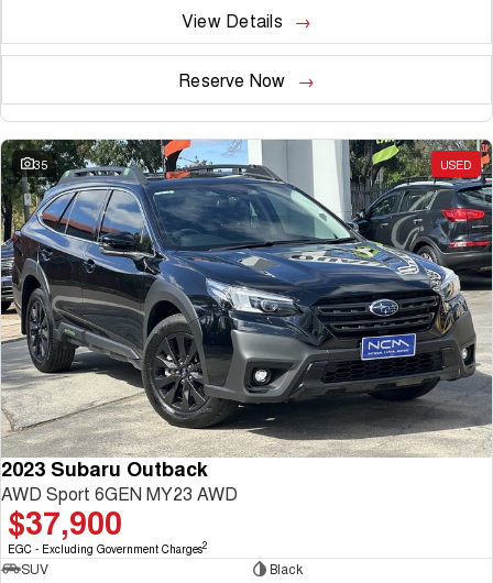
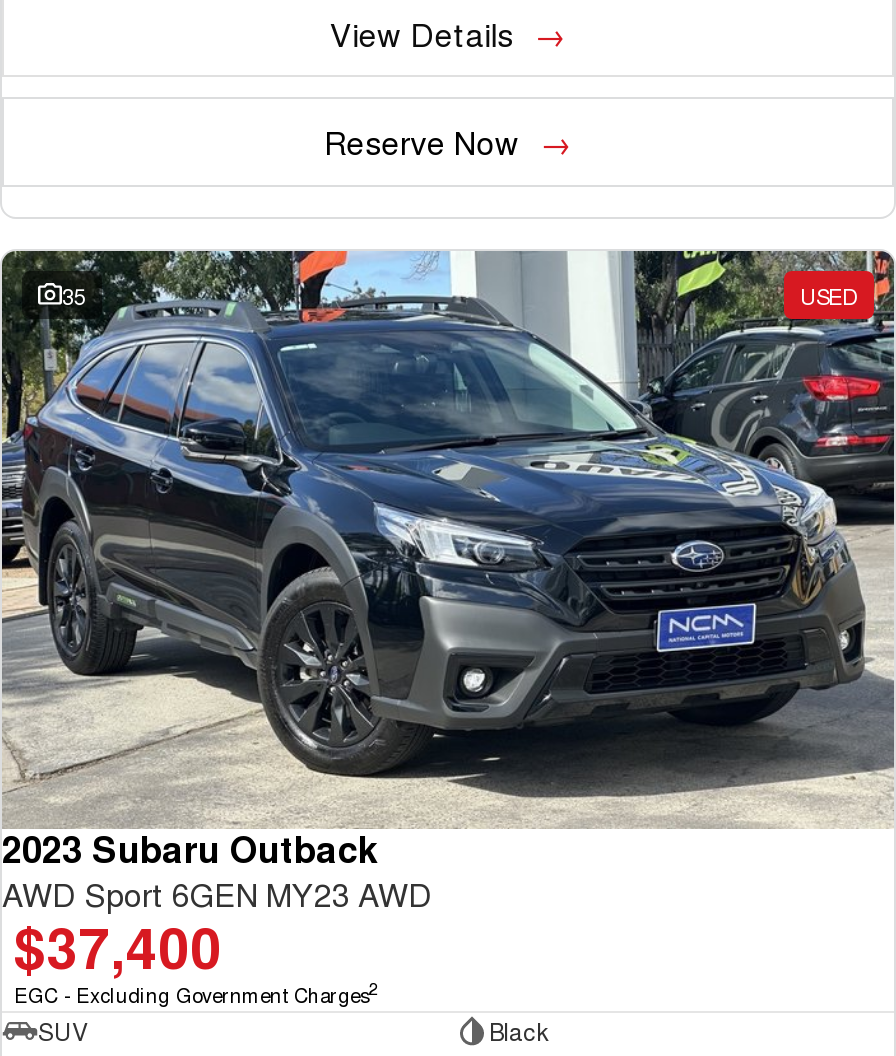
- $37,900
+ $37,400
